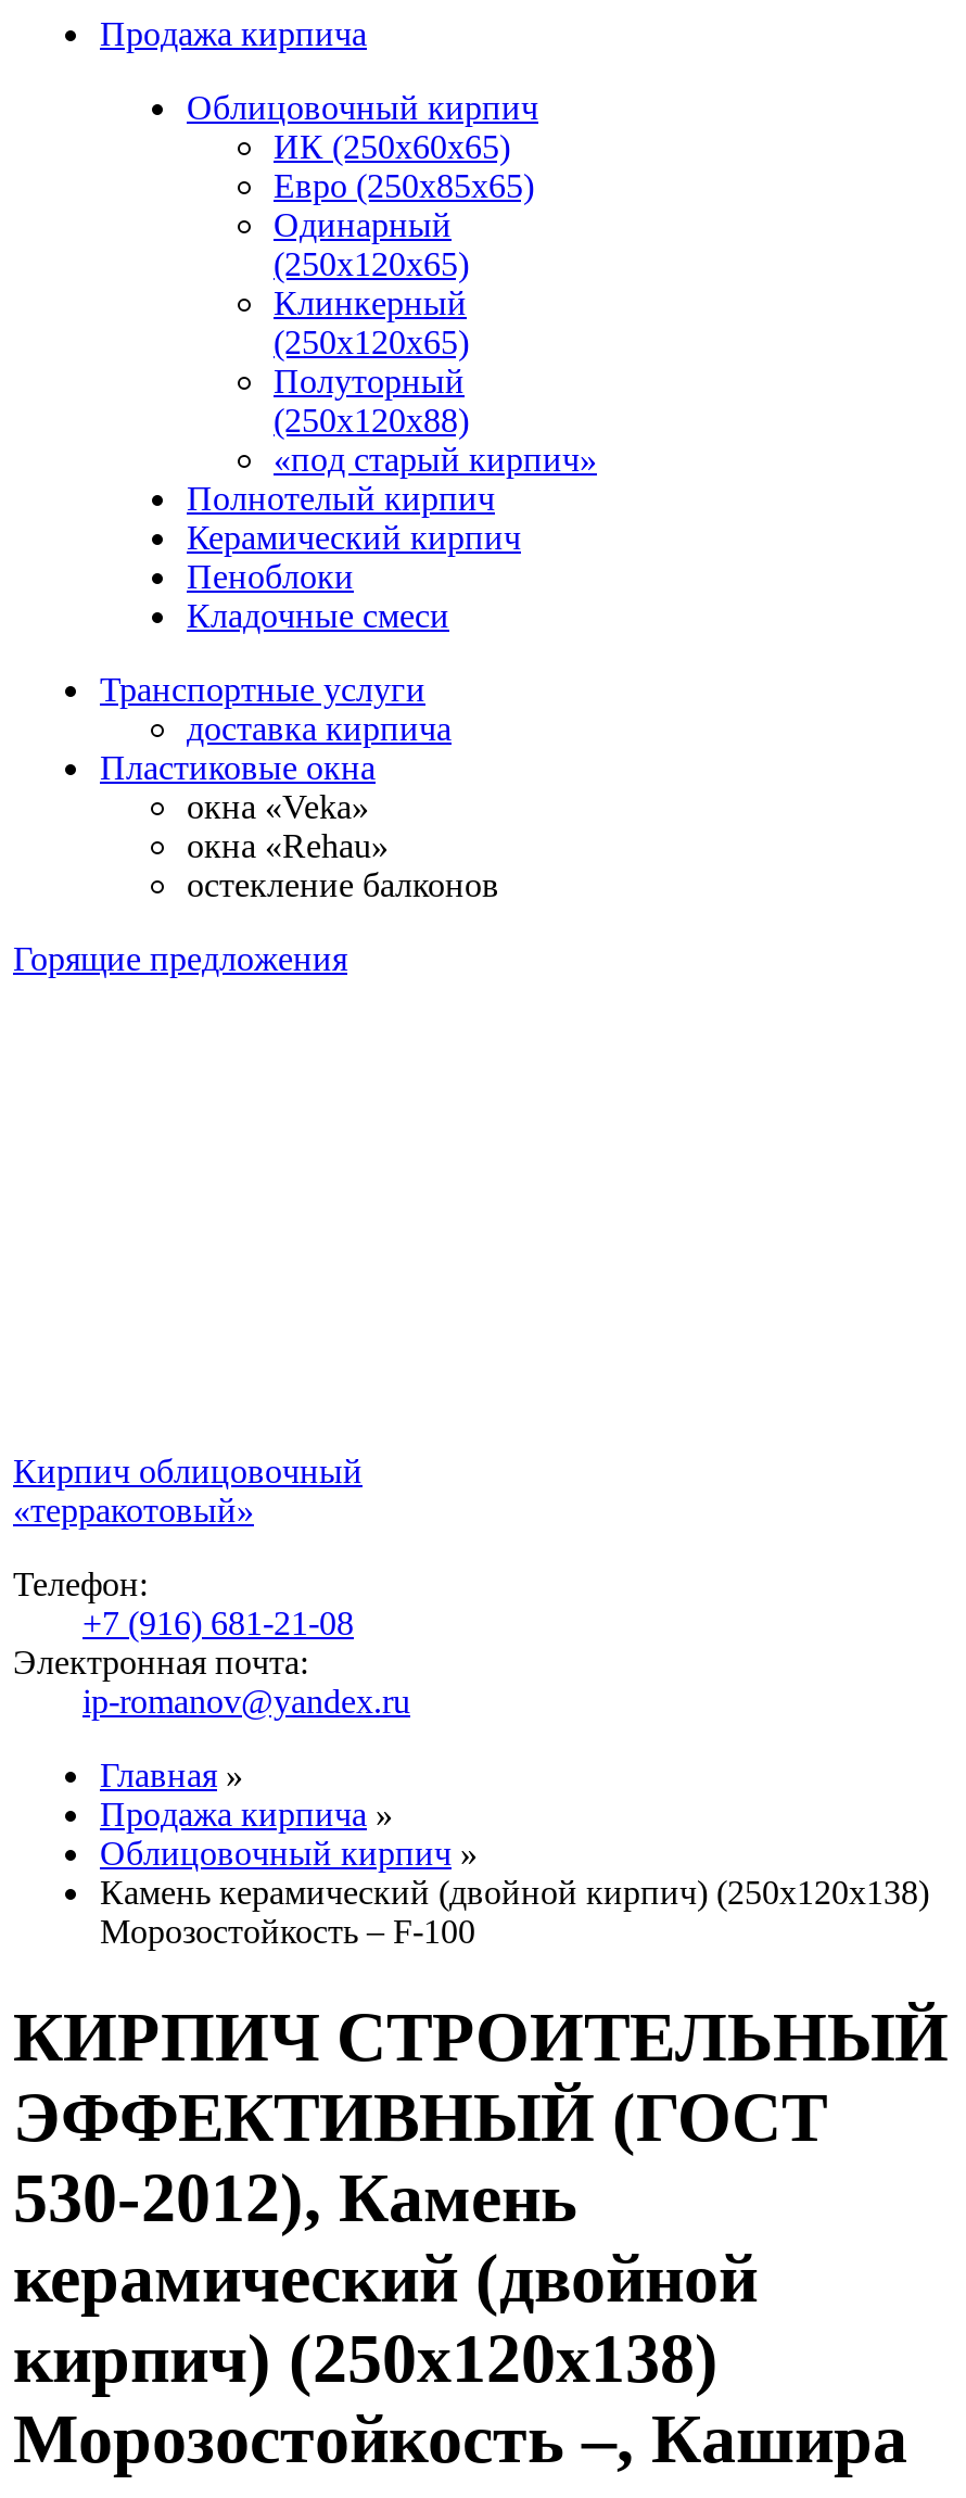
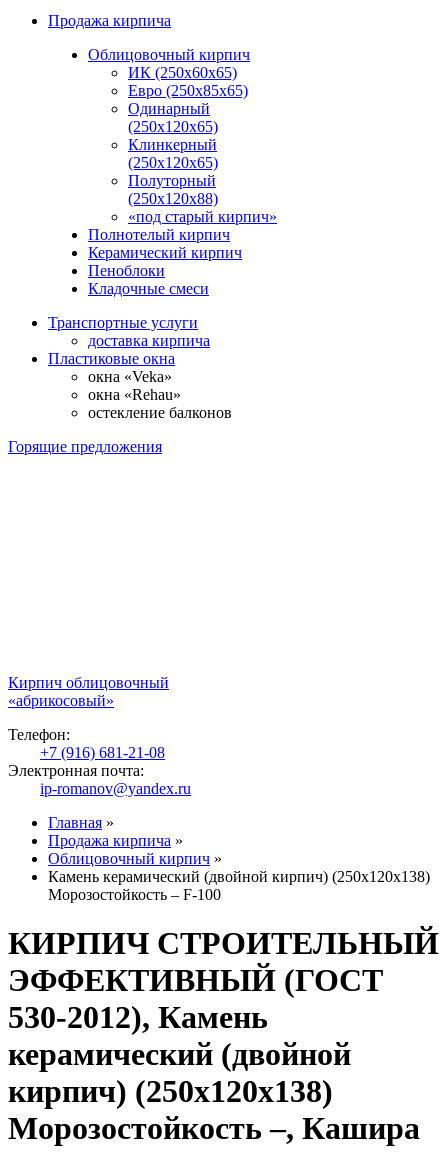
- «терракотовый»
+ «абрикосовый»
